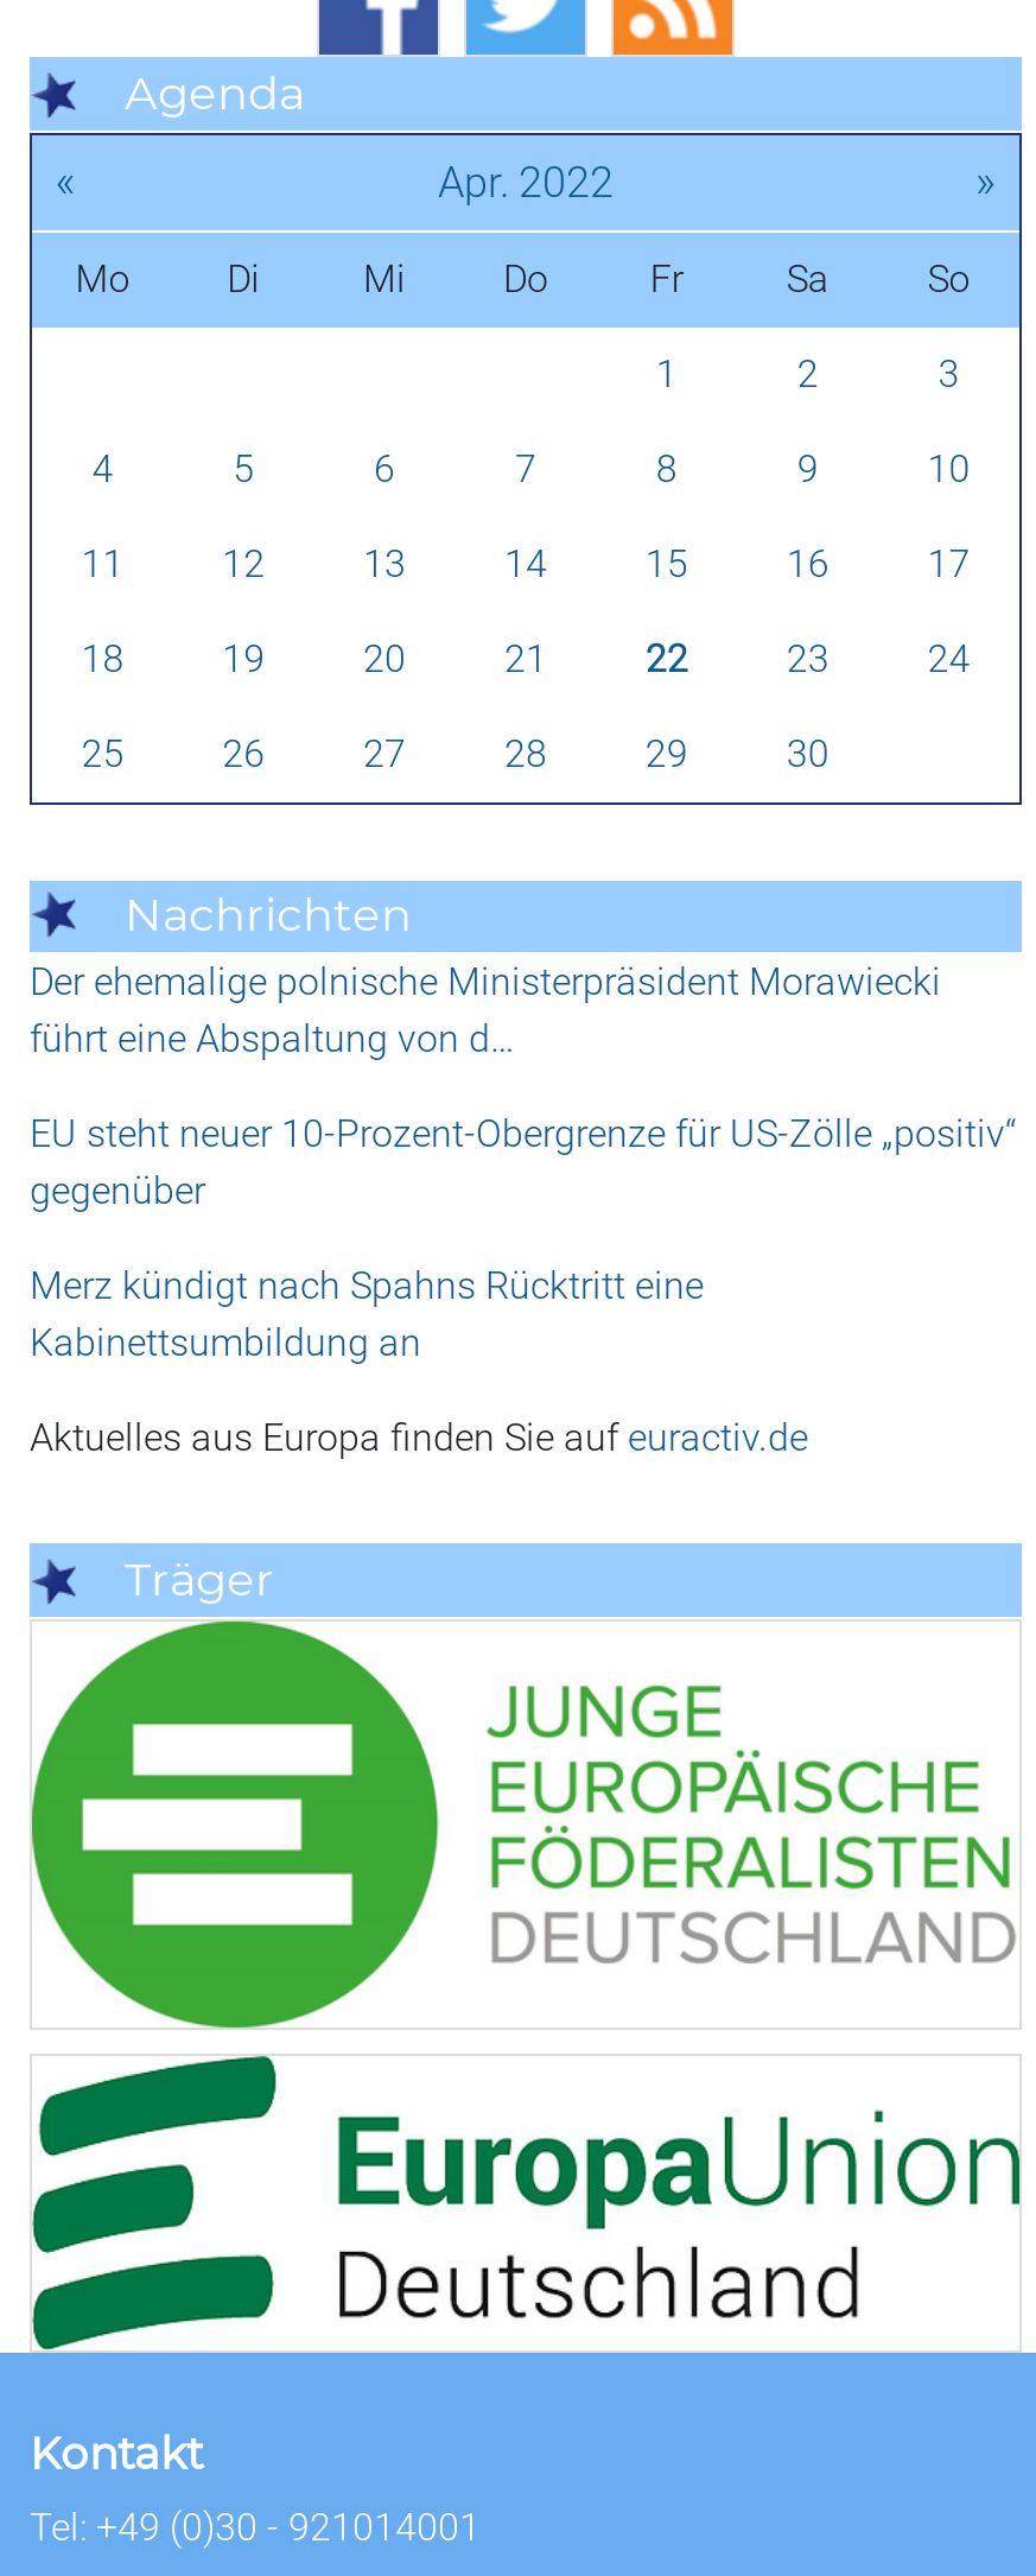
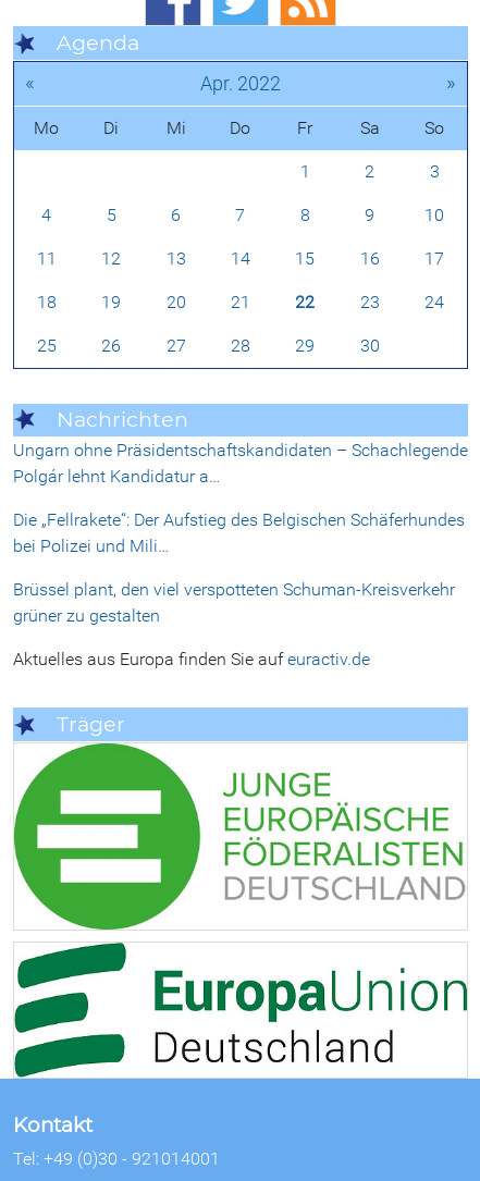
- Der ehemalige polnische Ministerpräsident Morawiecki
- führt eine Abspaltung von d…
+ Ungarn ohne Präsidentschaftskandidaten – Schachlegende
+ Polgár lehnt Kandidatur a…

- EU steht neuer 10-Prozent-Obergrenze für US-Zölle „positiv“
- gegenüber
+ Die „Fellrakete“: Der Aufstieg des Belgischen Schäferhundes
+ bei Polizei und Mili…

- Merz kündigt nach Spahns Rücktritt eine
- Kabinettsumbildung an
+ Brüssel plant, den viel verspotteten Schuman-Kreisverkehr
+ grüner zu gestalten
